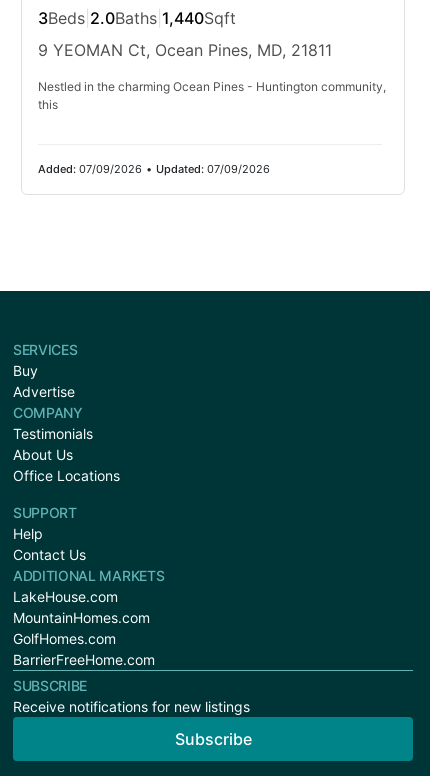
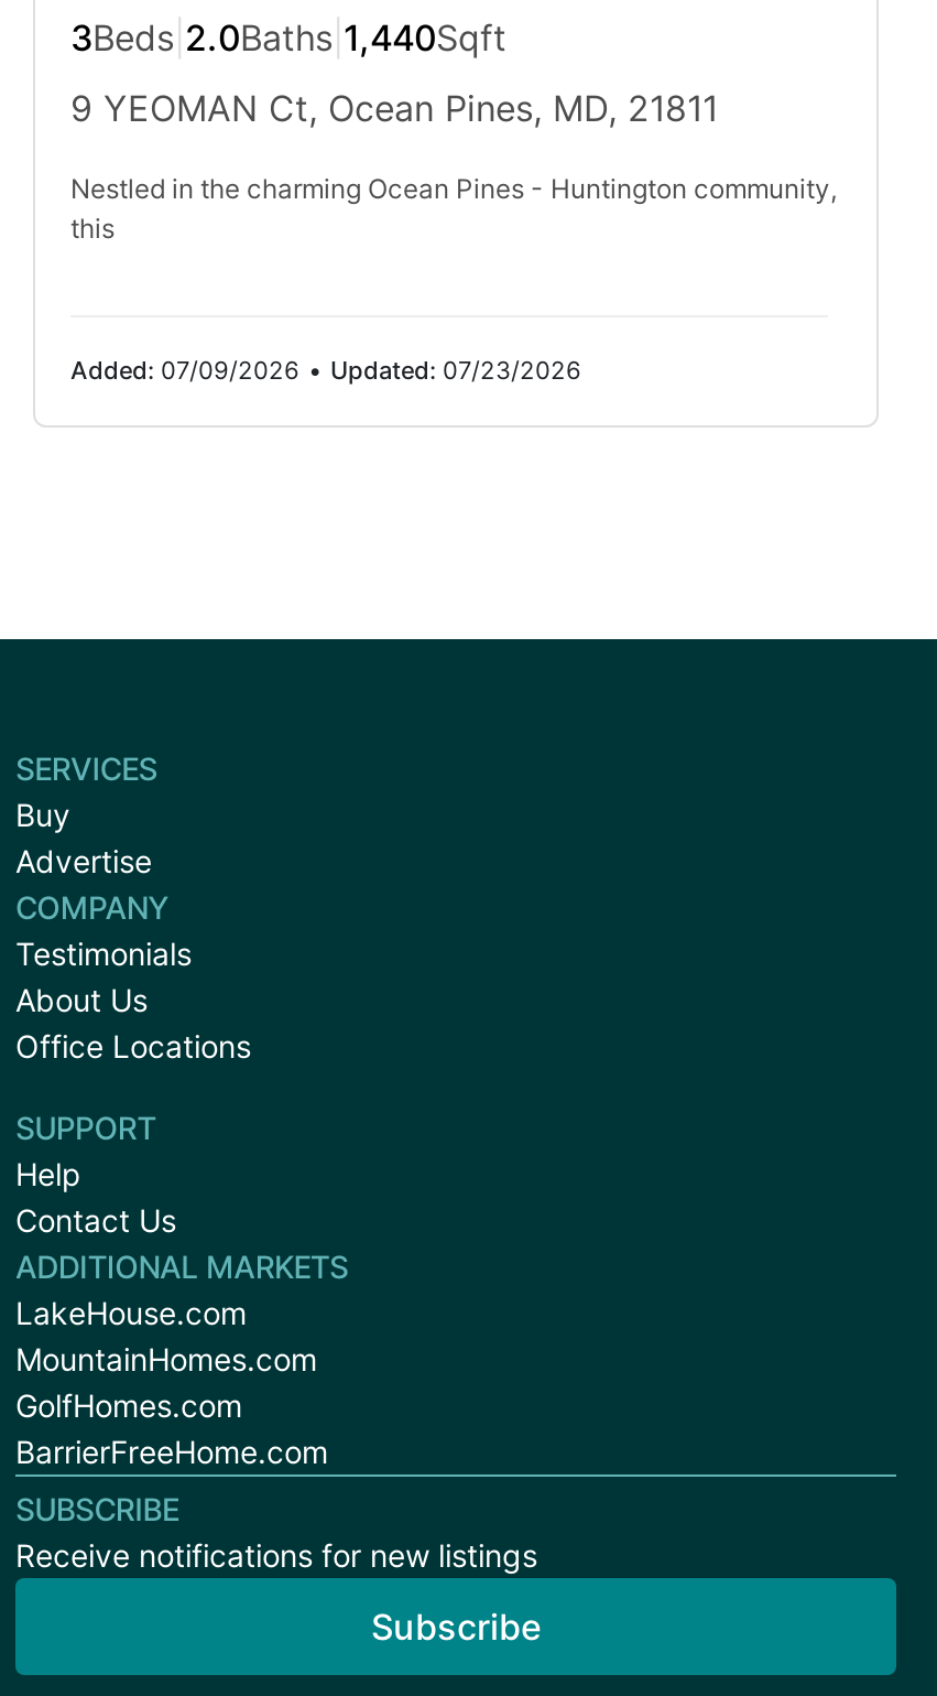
- Added: 07/09/2026 • Updated: 07/09/2026
+ Added: 07/09/2026 • Updated: 07/23/2026
